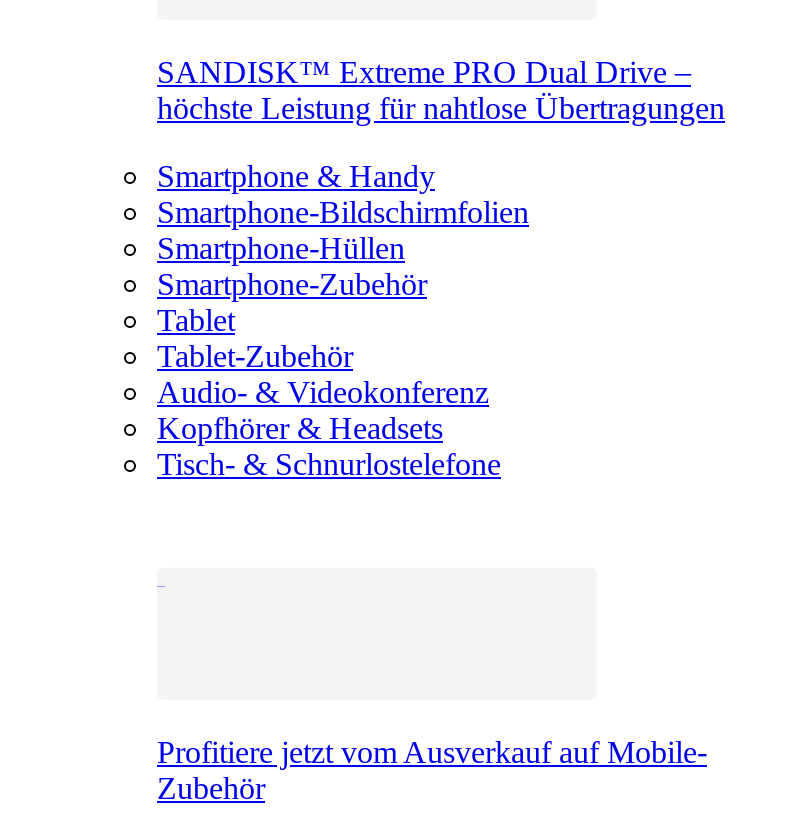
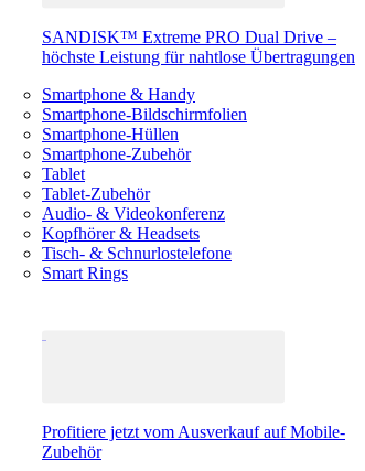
+ Smart Rings
